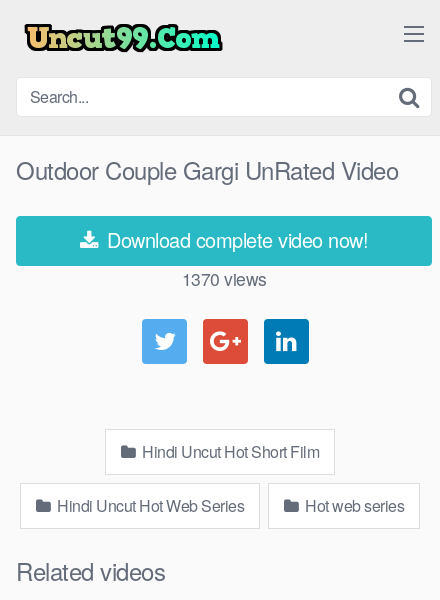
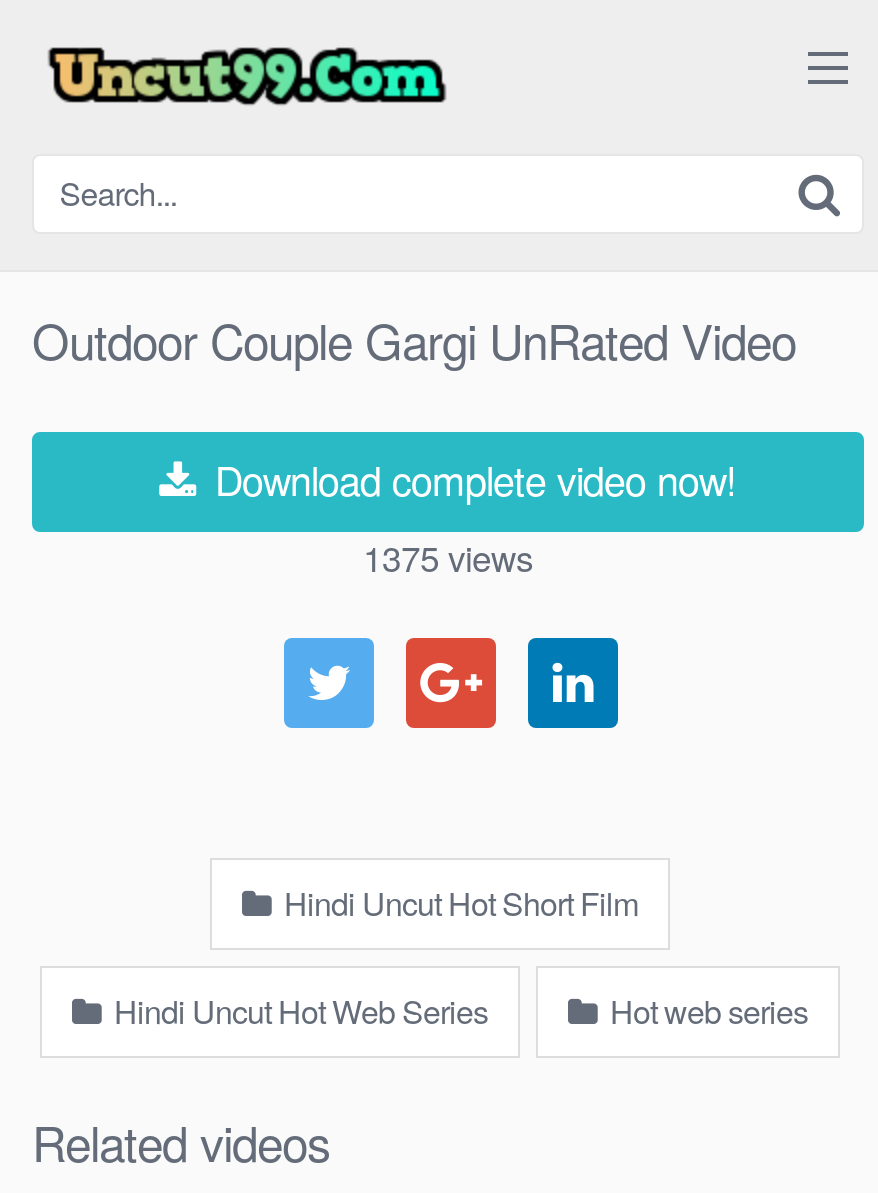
- 1370views
+ 1375views
